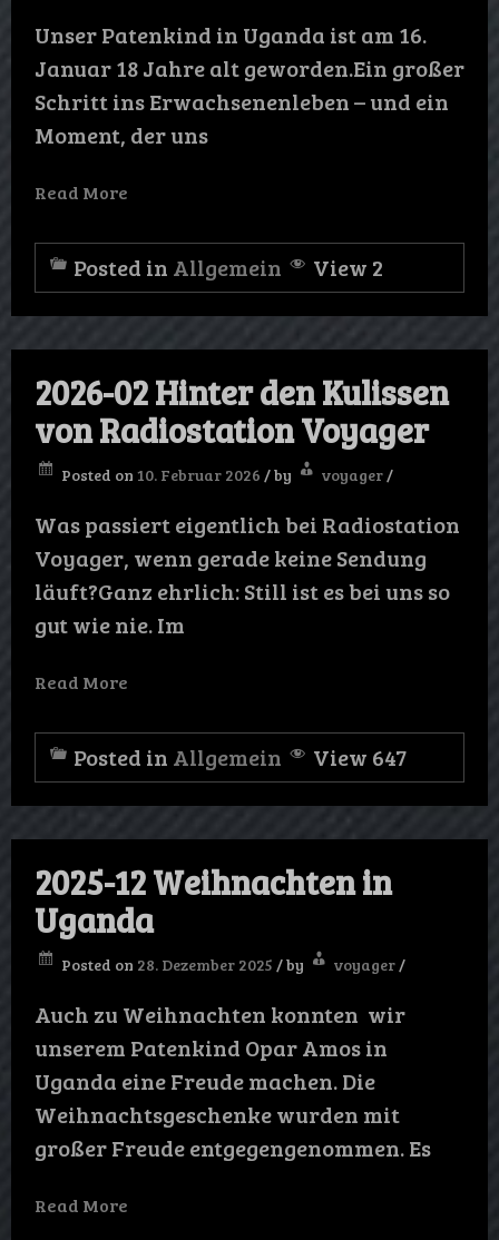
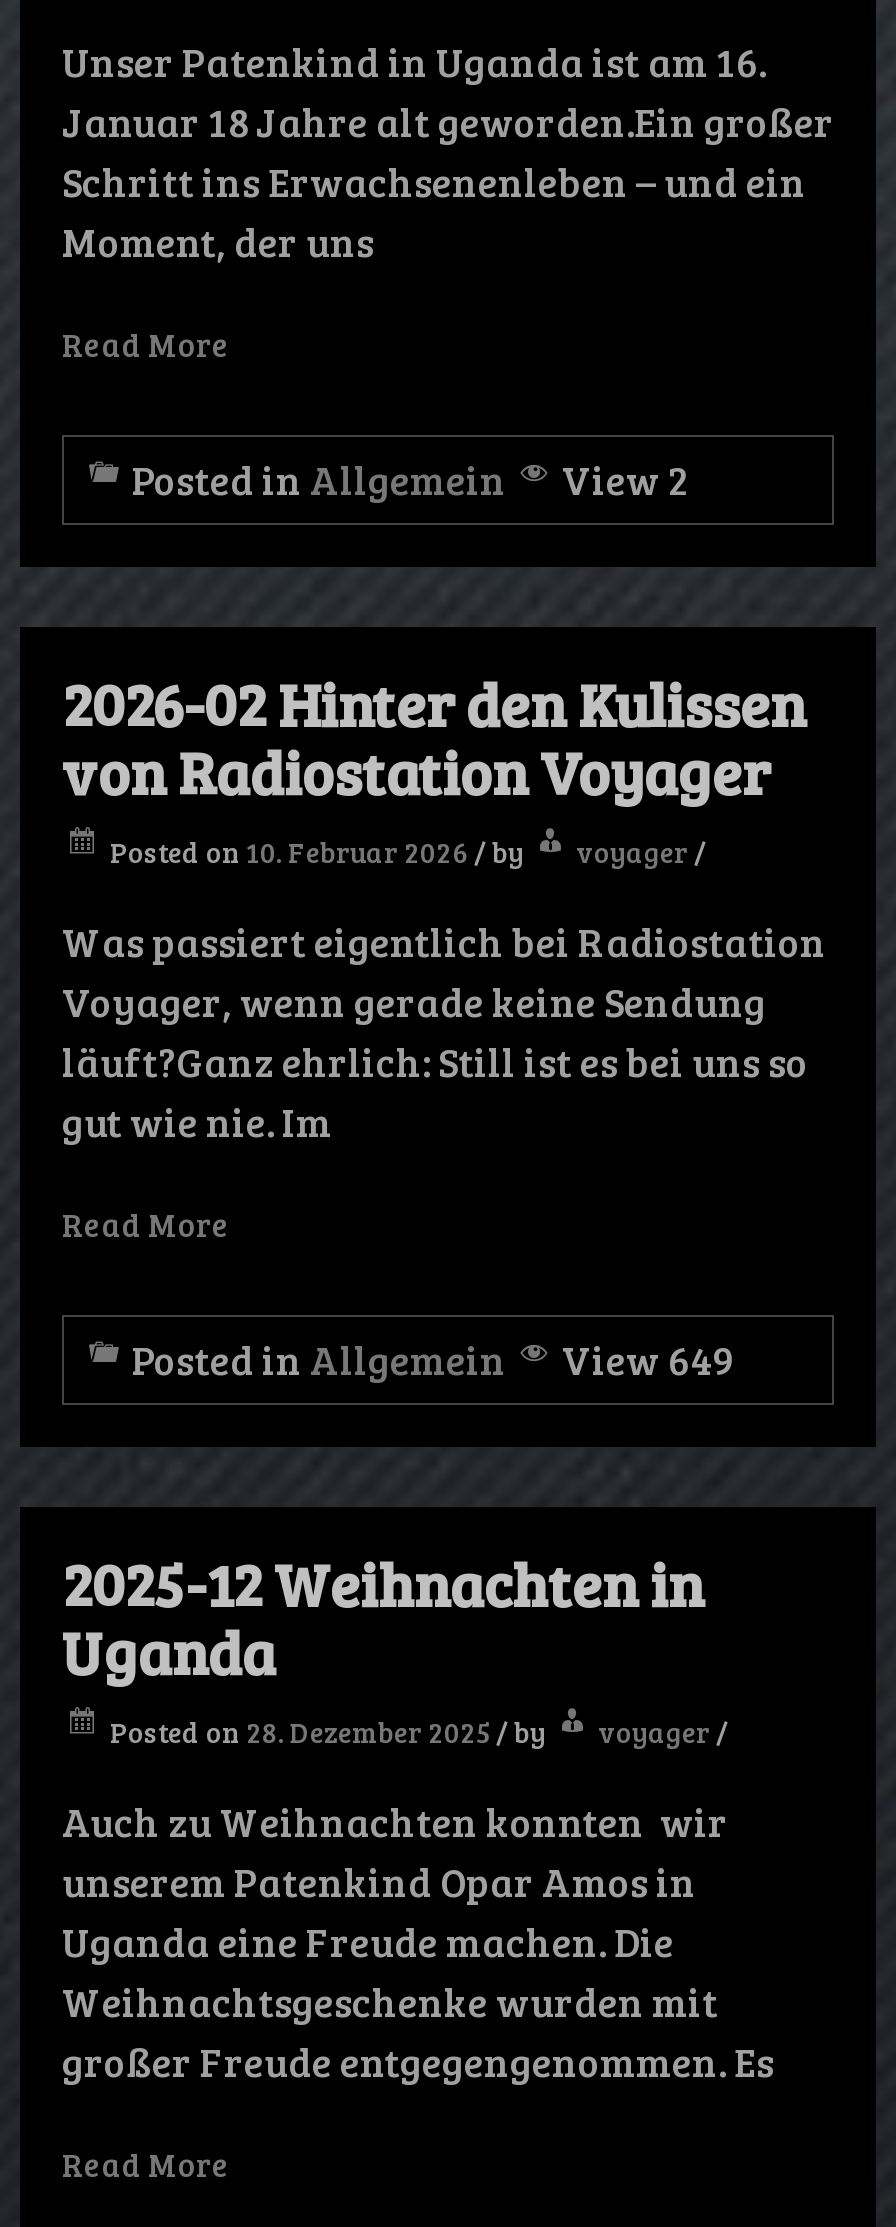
- Posted in Allgemein View 647
+ Posted in Allgemein View 649
